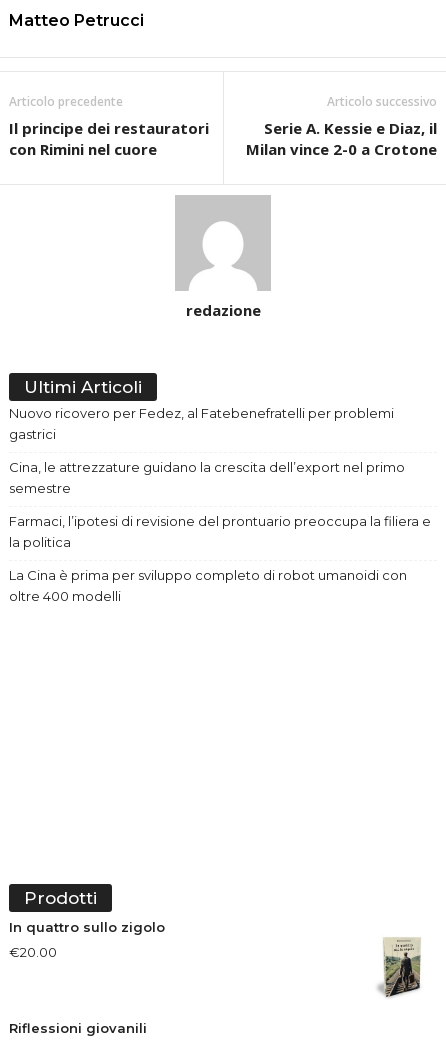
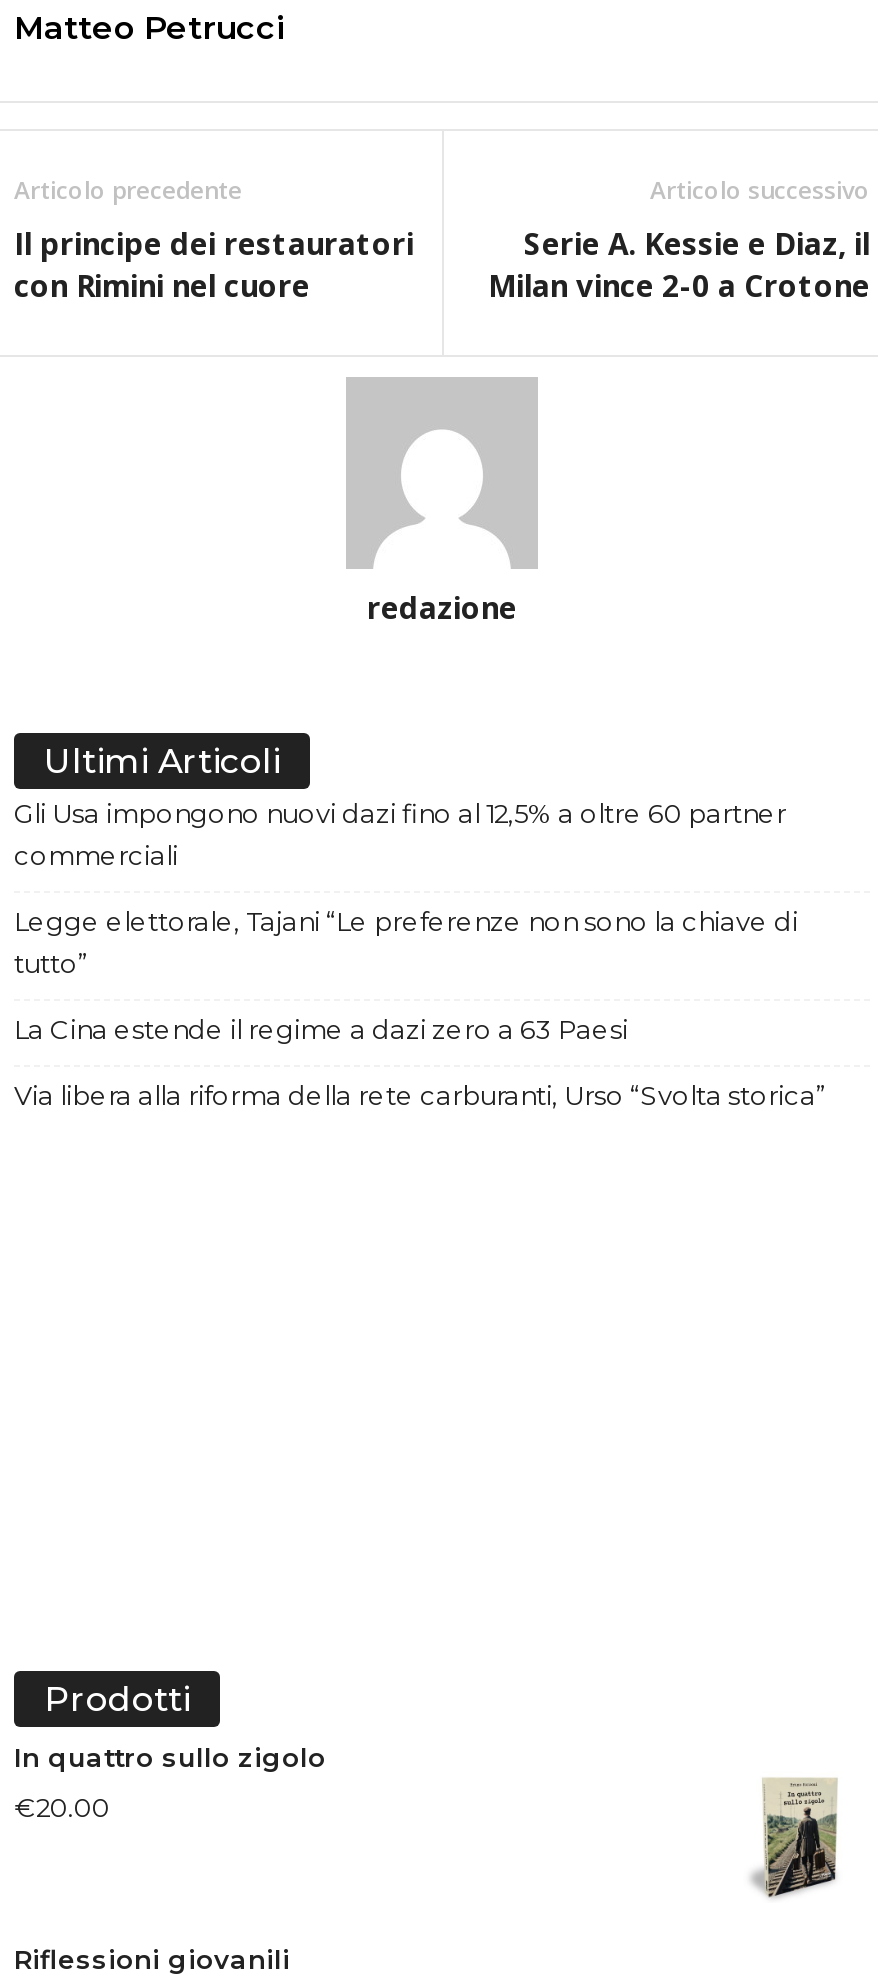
- Nuovo ricovero per Fedez, al Fatebenefratelli per problemi
- gastrici
+ Gli Usa impongono nuovi dazi fino al 12,5% a oltre 60 partner
+ commerciali

- Cina, le attrezzature guidano la crescita dell’export nel primo
- semestre
+ Legge elettorale, Tajani “Le preferenze non sono la chiave di
+ tutto”

- Farmaci, l’ipotesi di revisione del prontuario preoccupa la filiera e
- la politica
+ La Cina estende il regime a dazi zero a 63 Paesi

- La Cina è prima per sviluppo completo di robot umanoidi con
- oltre 400 modelli
+ Via libera alla riforma della rete carburanti, Urso “Svolta storica”
